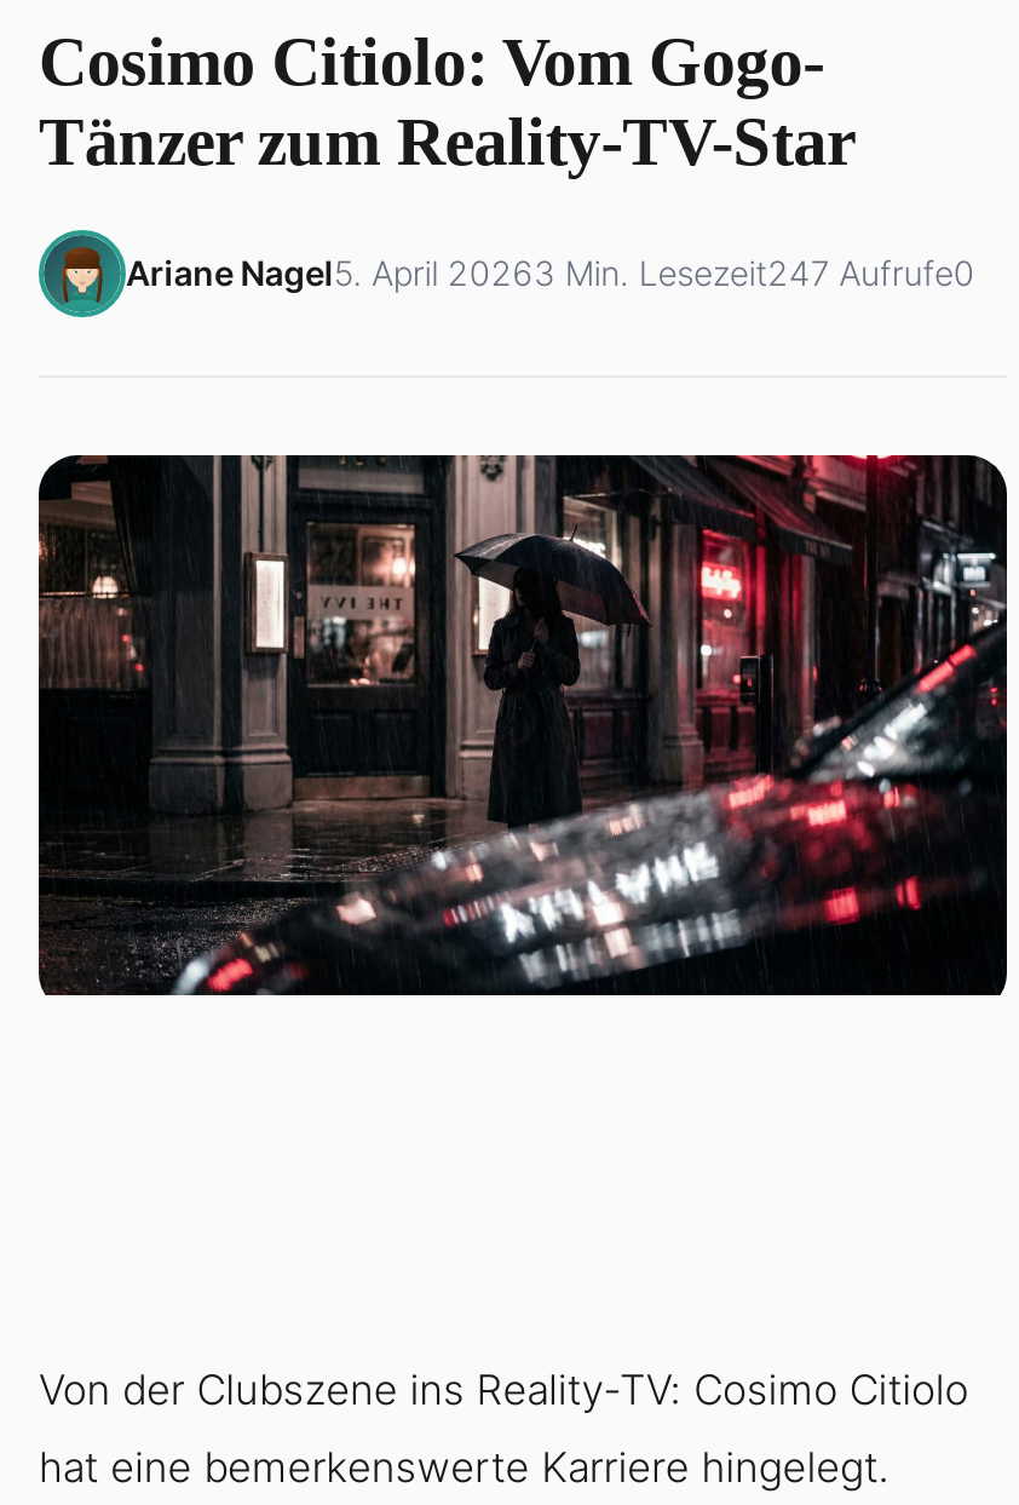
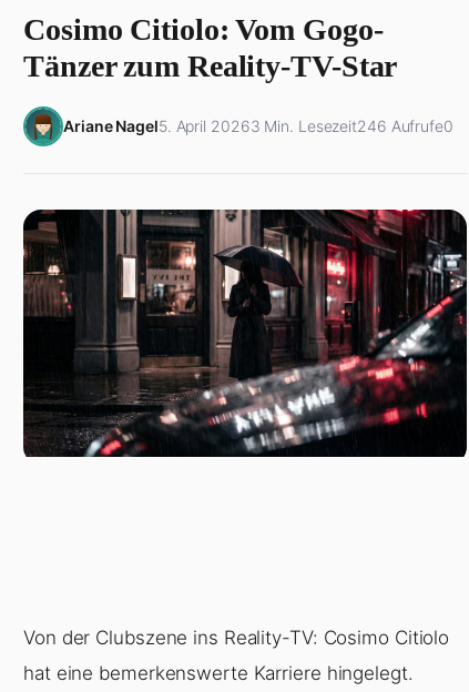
- Ariane Nagel5. April 20263 Min. Lesezeit247 Aufrufe0
+ Ariane Nagel5. April 20263 Min. Lesezeit246 Aufrufe0
